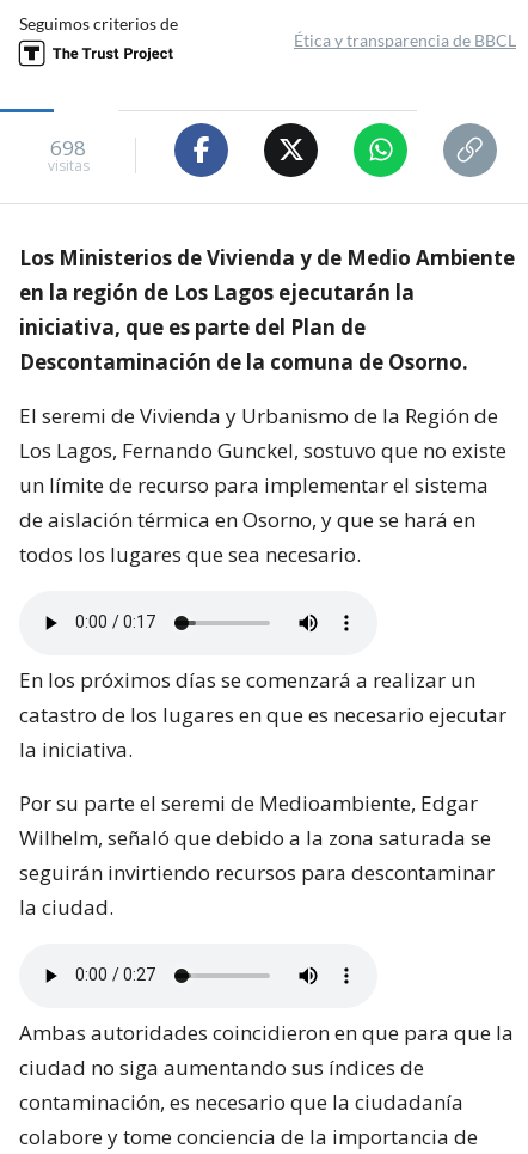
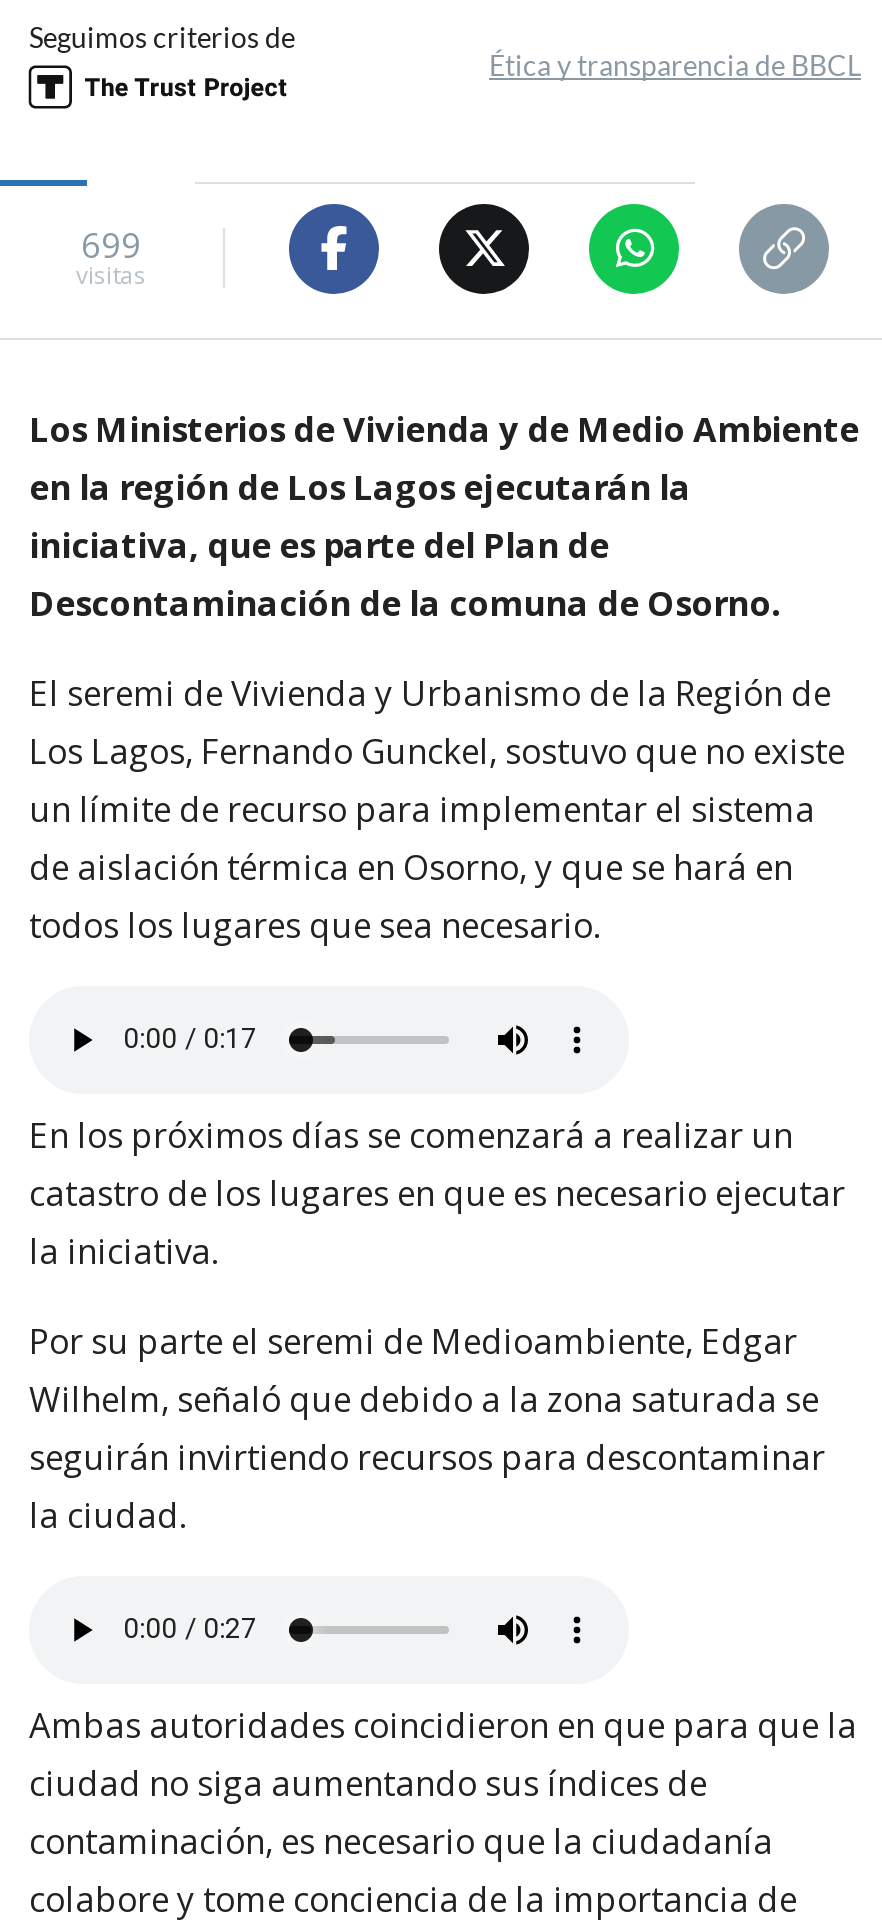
- 698
+ 699
